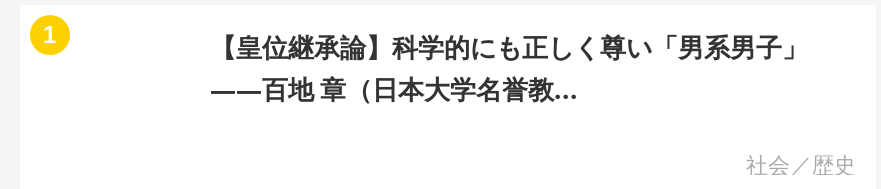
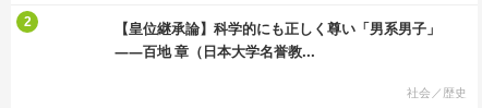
- 1
+ 2
